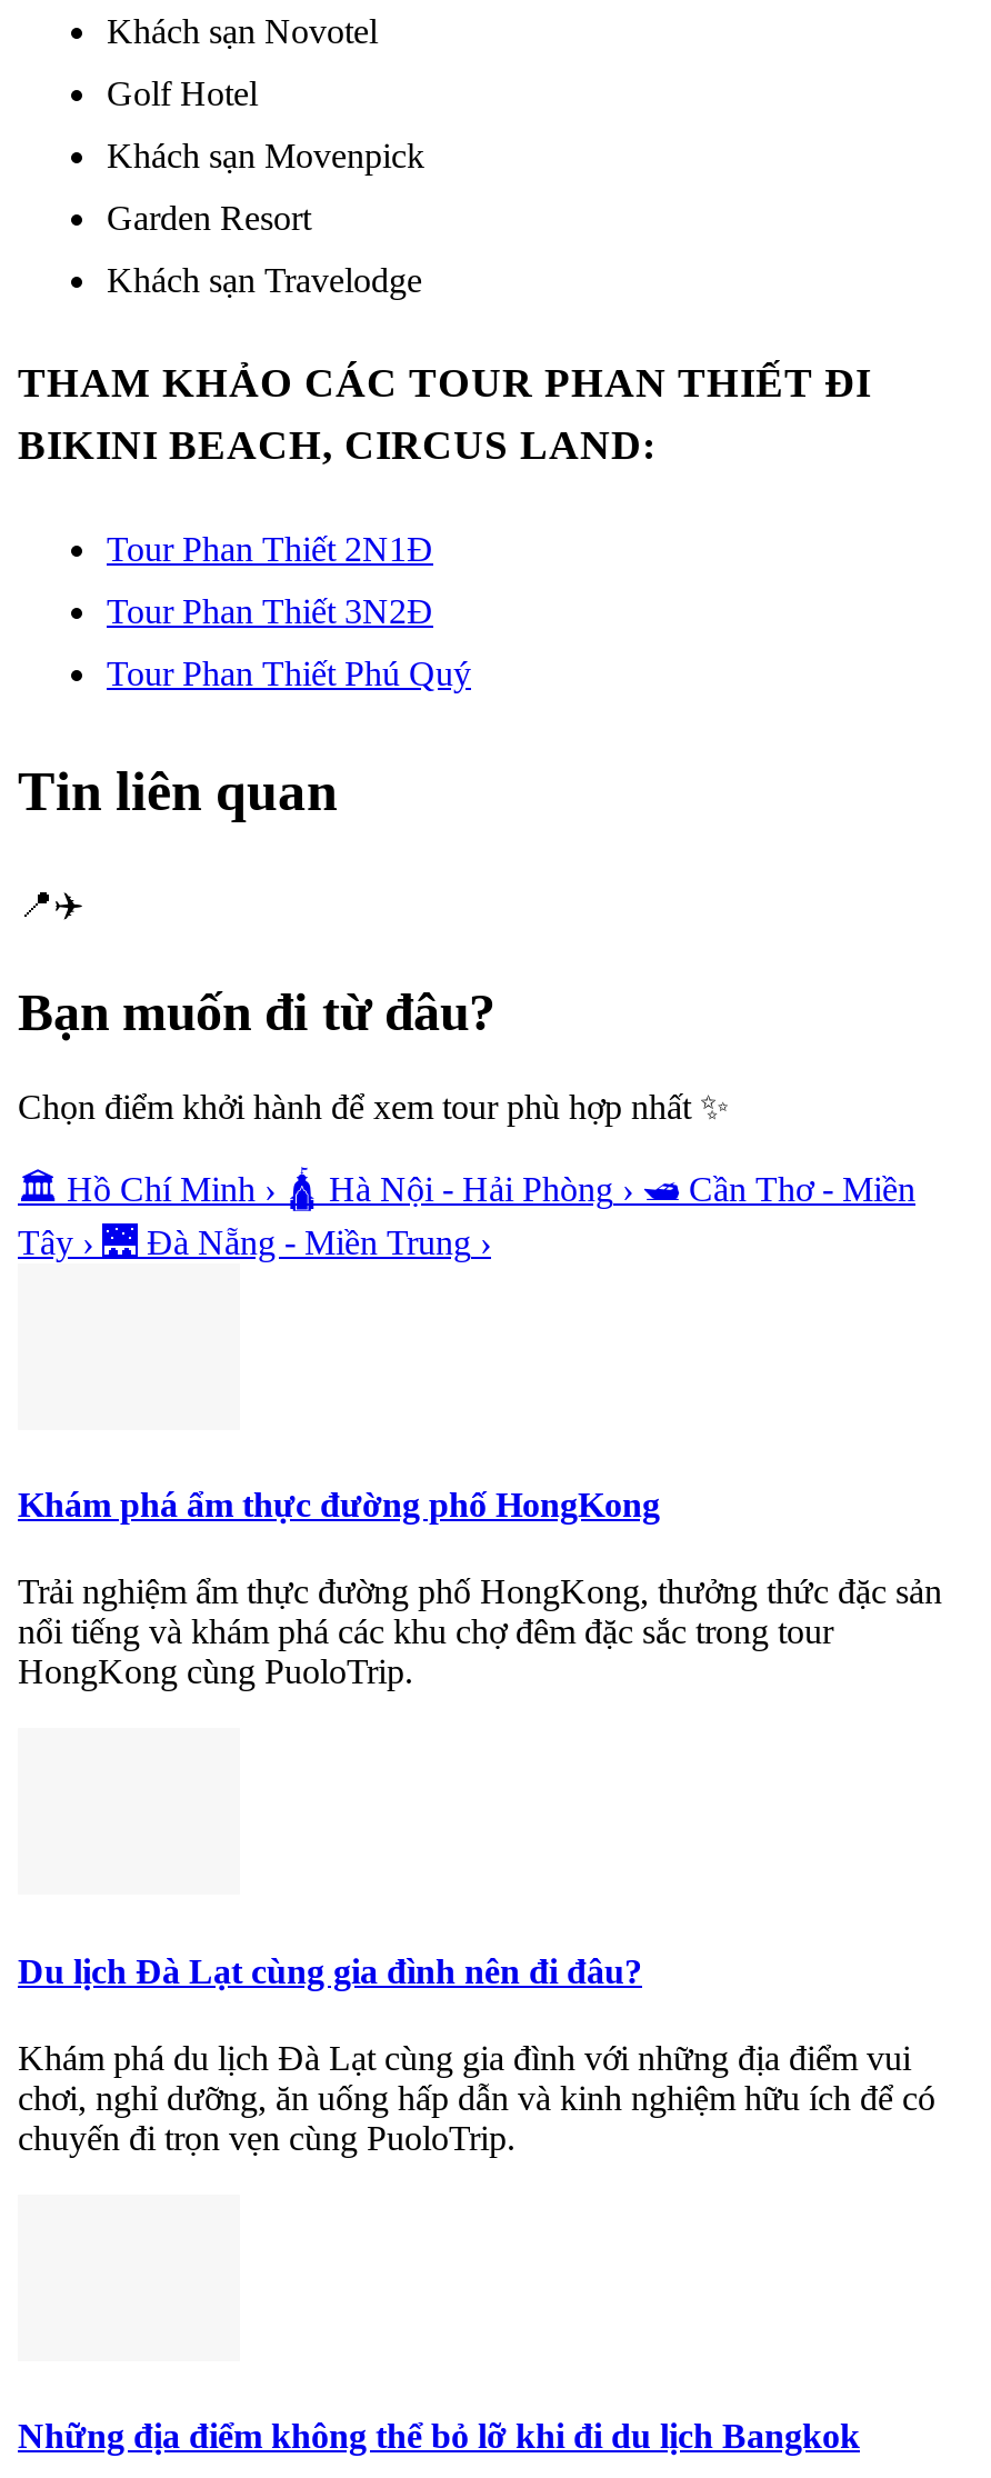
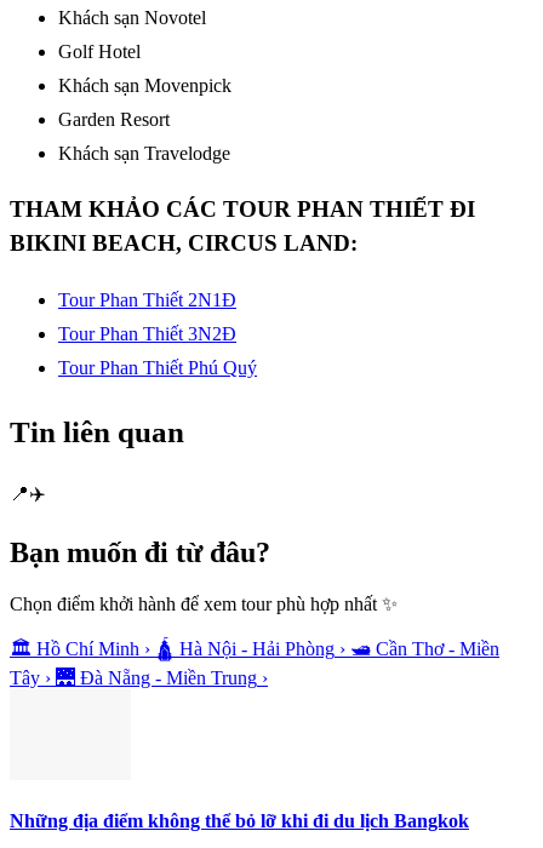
- Khám phá ẩm thực đường phố HongKong
- Trải nghiệm ẩm thực đường phố HongKong, thưởng thức đặc sản
- nổi tiếng và khám phá các khu chợ đêm đặc sắc trong tour
- HongKong cùng PuoloTrip.

- Du lịch Đà Lạt cùng gia đình nên đi đâu?
- Khám phá du lịch Đà Lạt cùng gia đình với những địa điểm vui
- chơi, nghỉ dưỡng, ăn uống hấp dẫn và kinh nghiệm hữu ích để có
- chuyến đi trọn vẹn cùng PuoloTrip.
